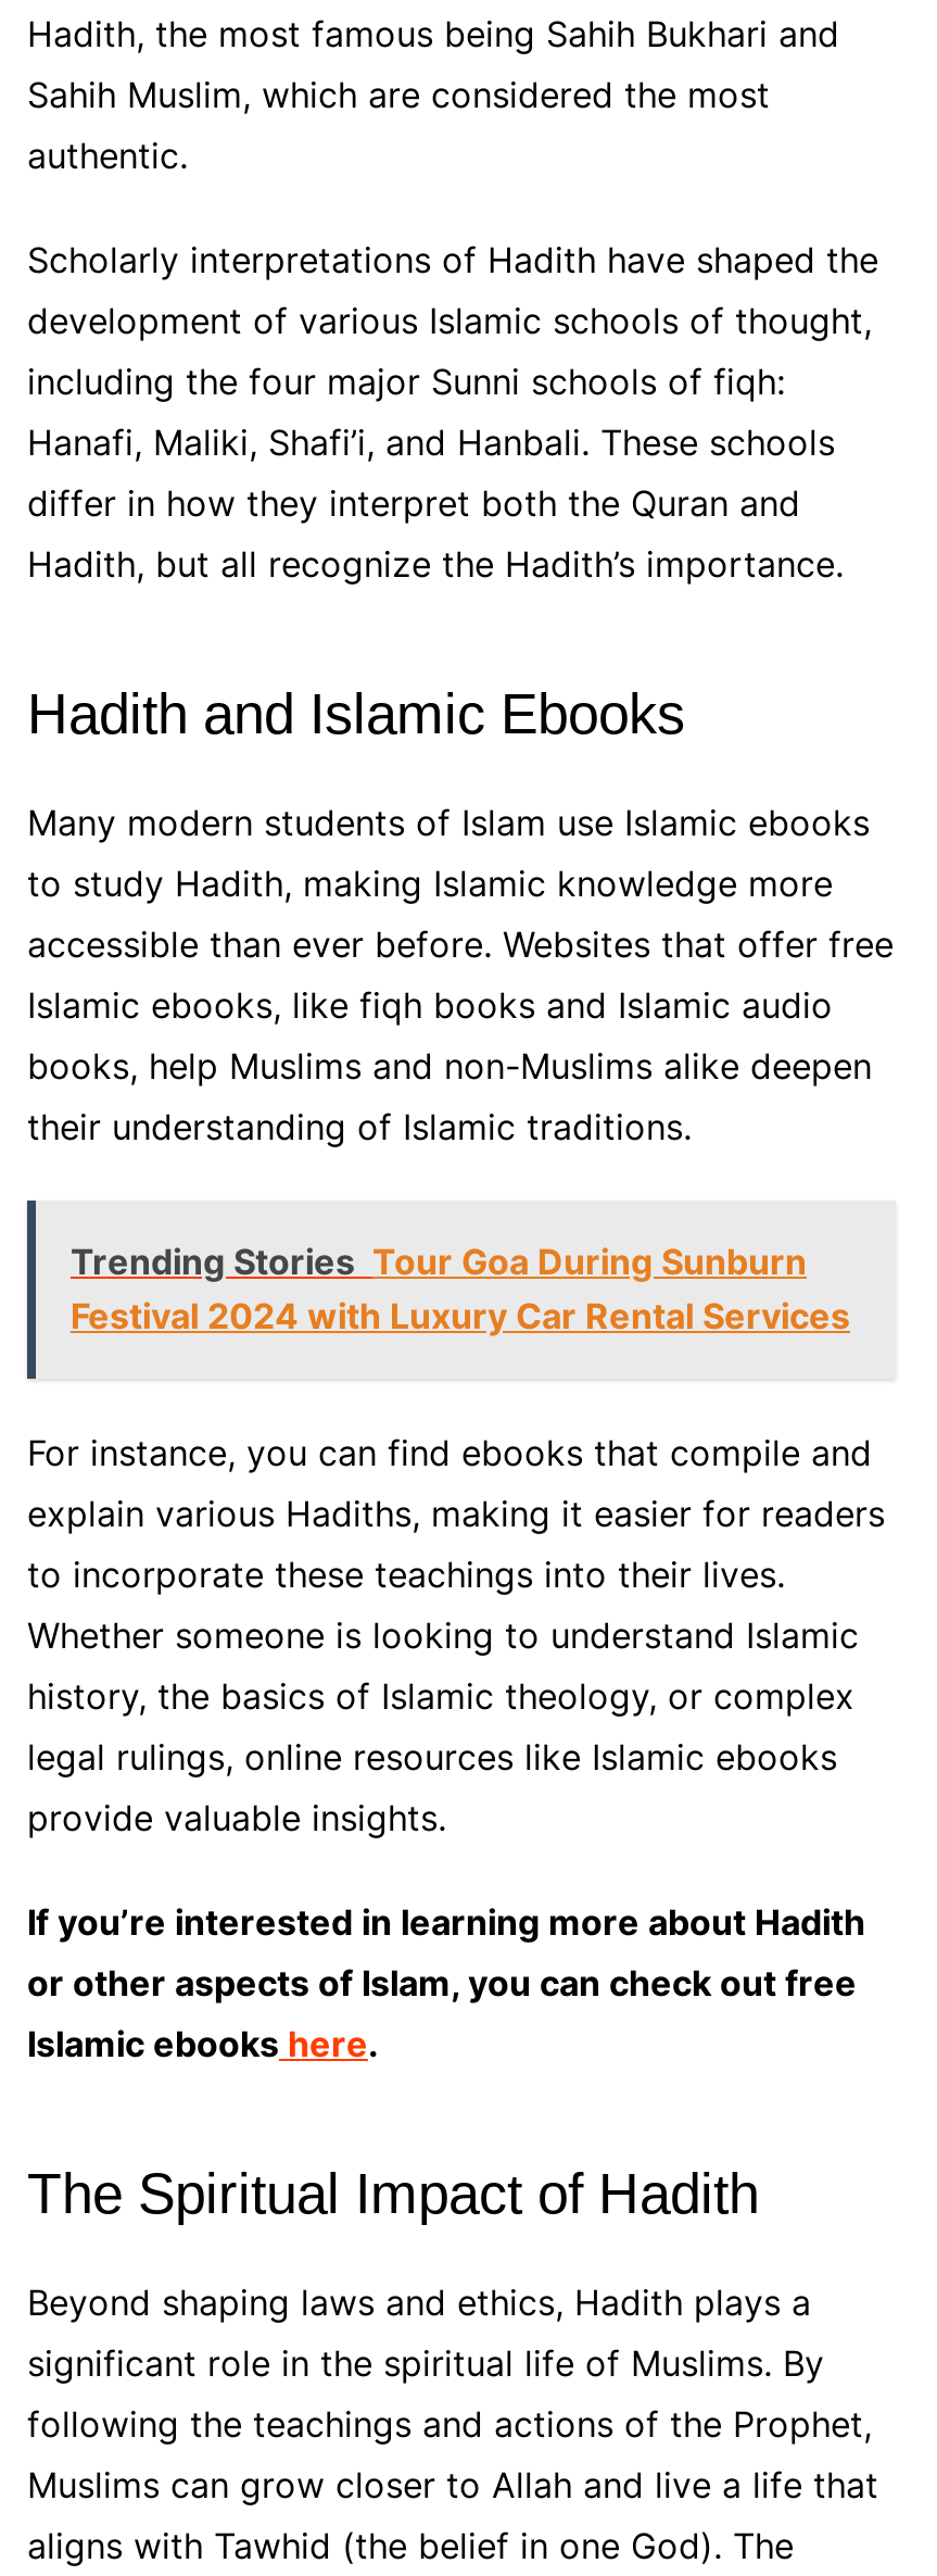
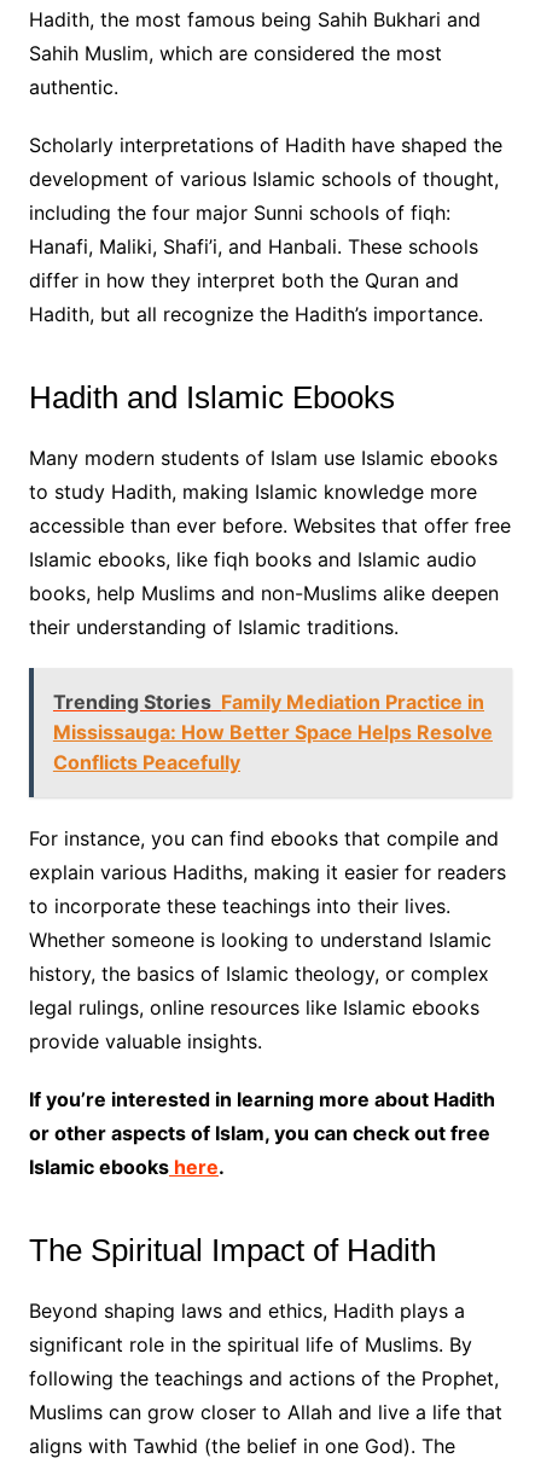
- Trending Stories Tour Goa During Sunburn
- Festival 2024 with Luxury Car Rental Services
+ Trending Stories Family Mediation Practice in
+ Mississauga: How Better Space Helps Resolve
+ Conflicts Peacefully
